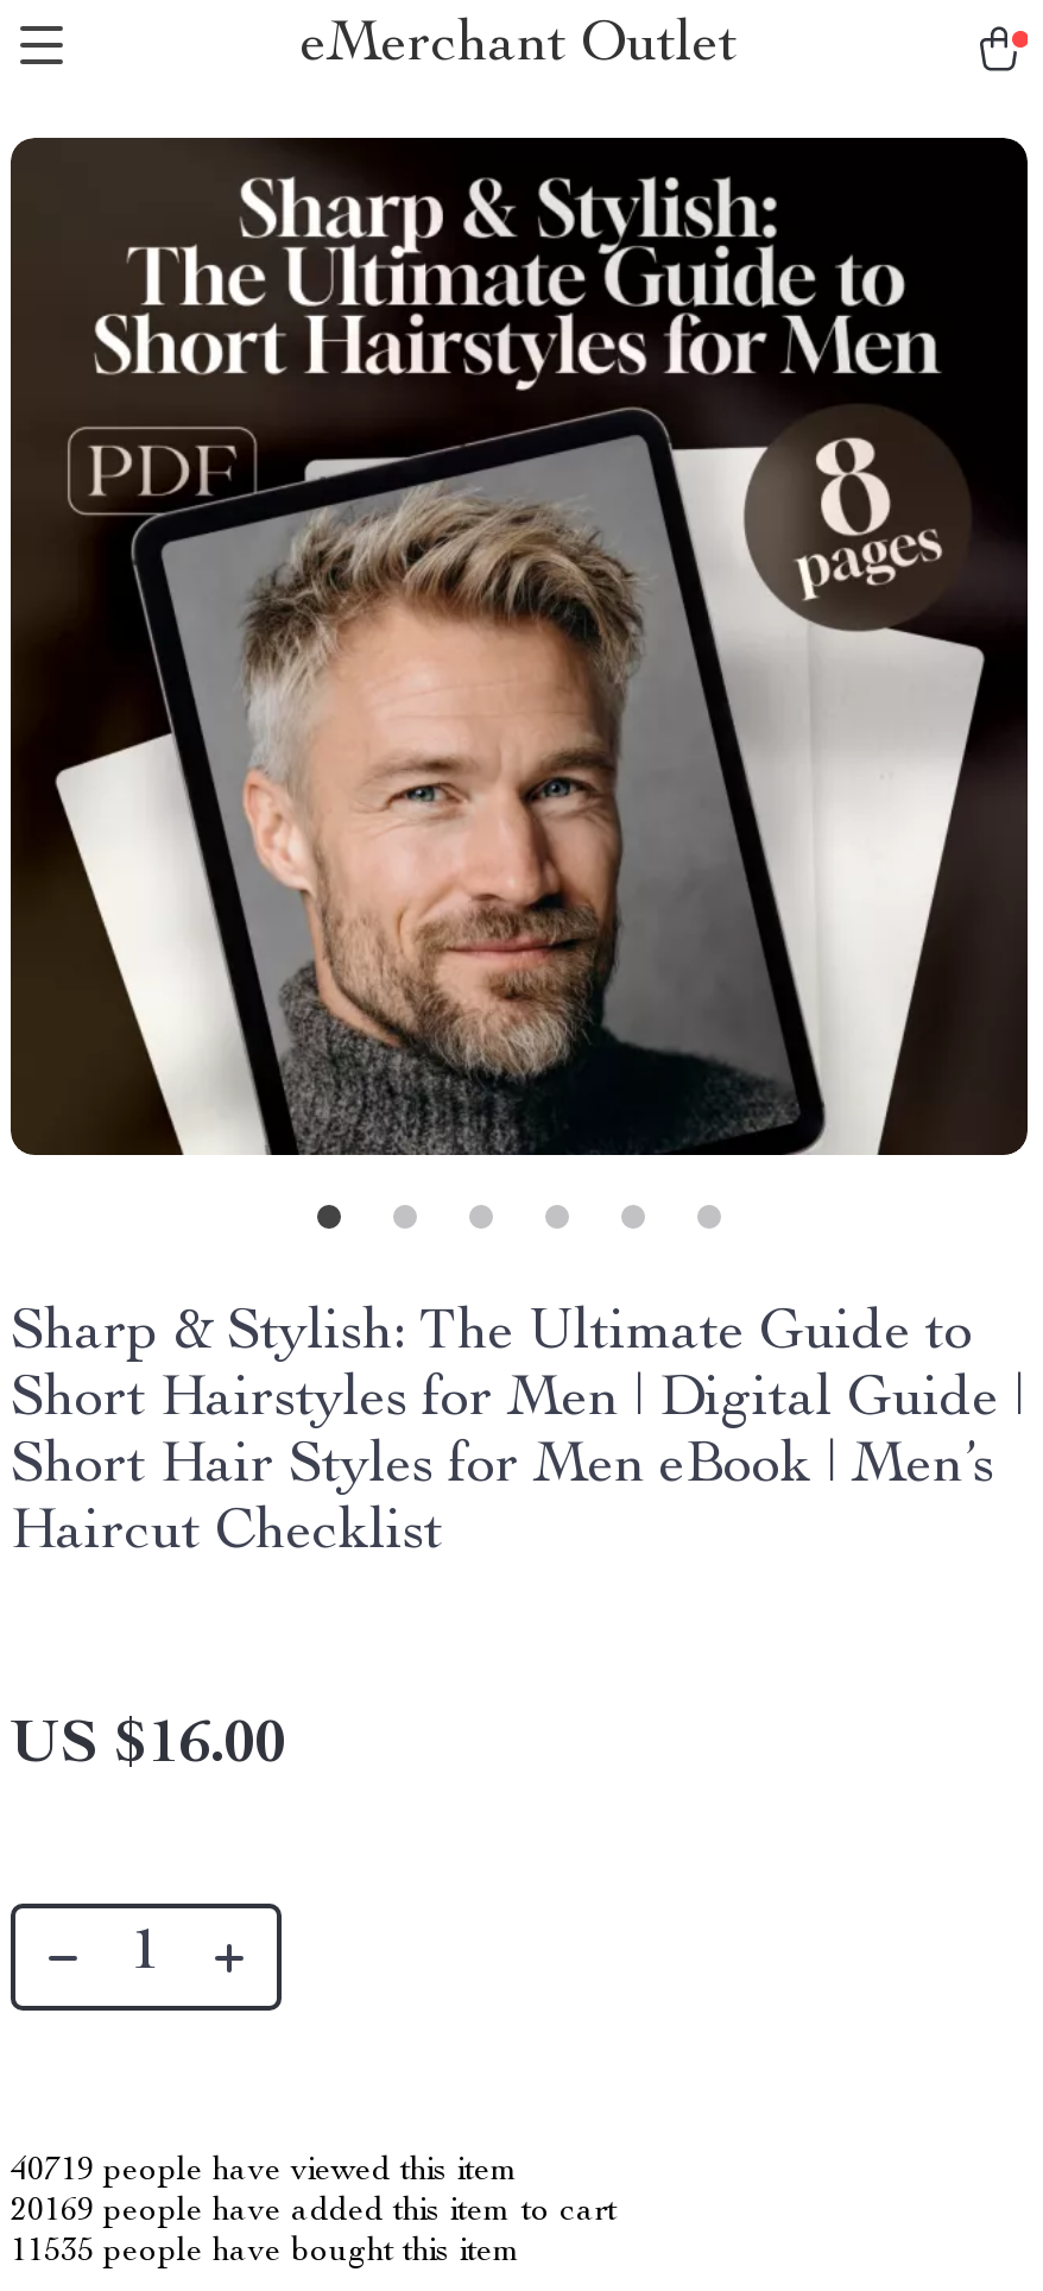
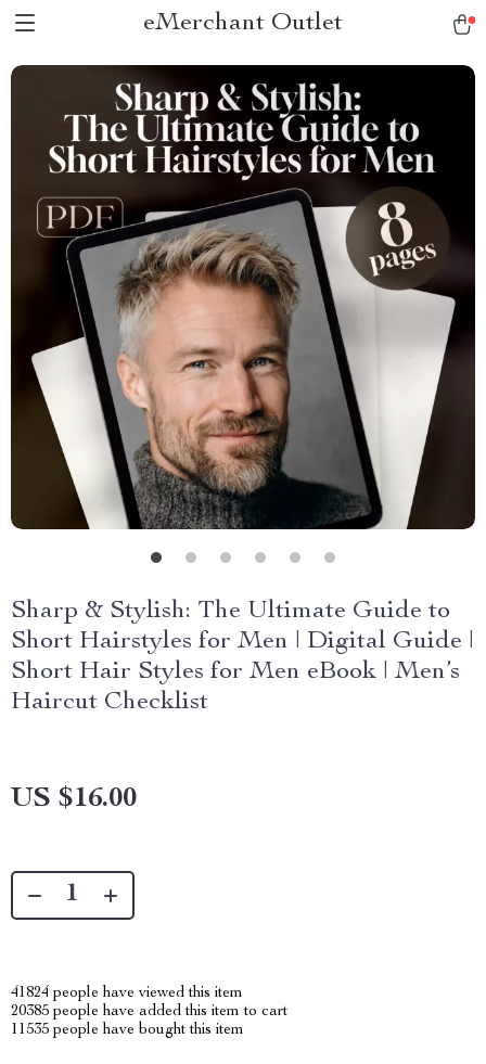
- 40719 people have viewed this item
+ 41824 people have viewed this item

- 20169 people have added this item to cart
+ 20385 people have added this item to cart
